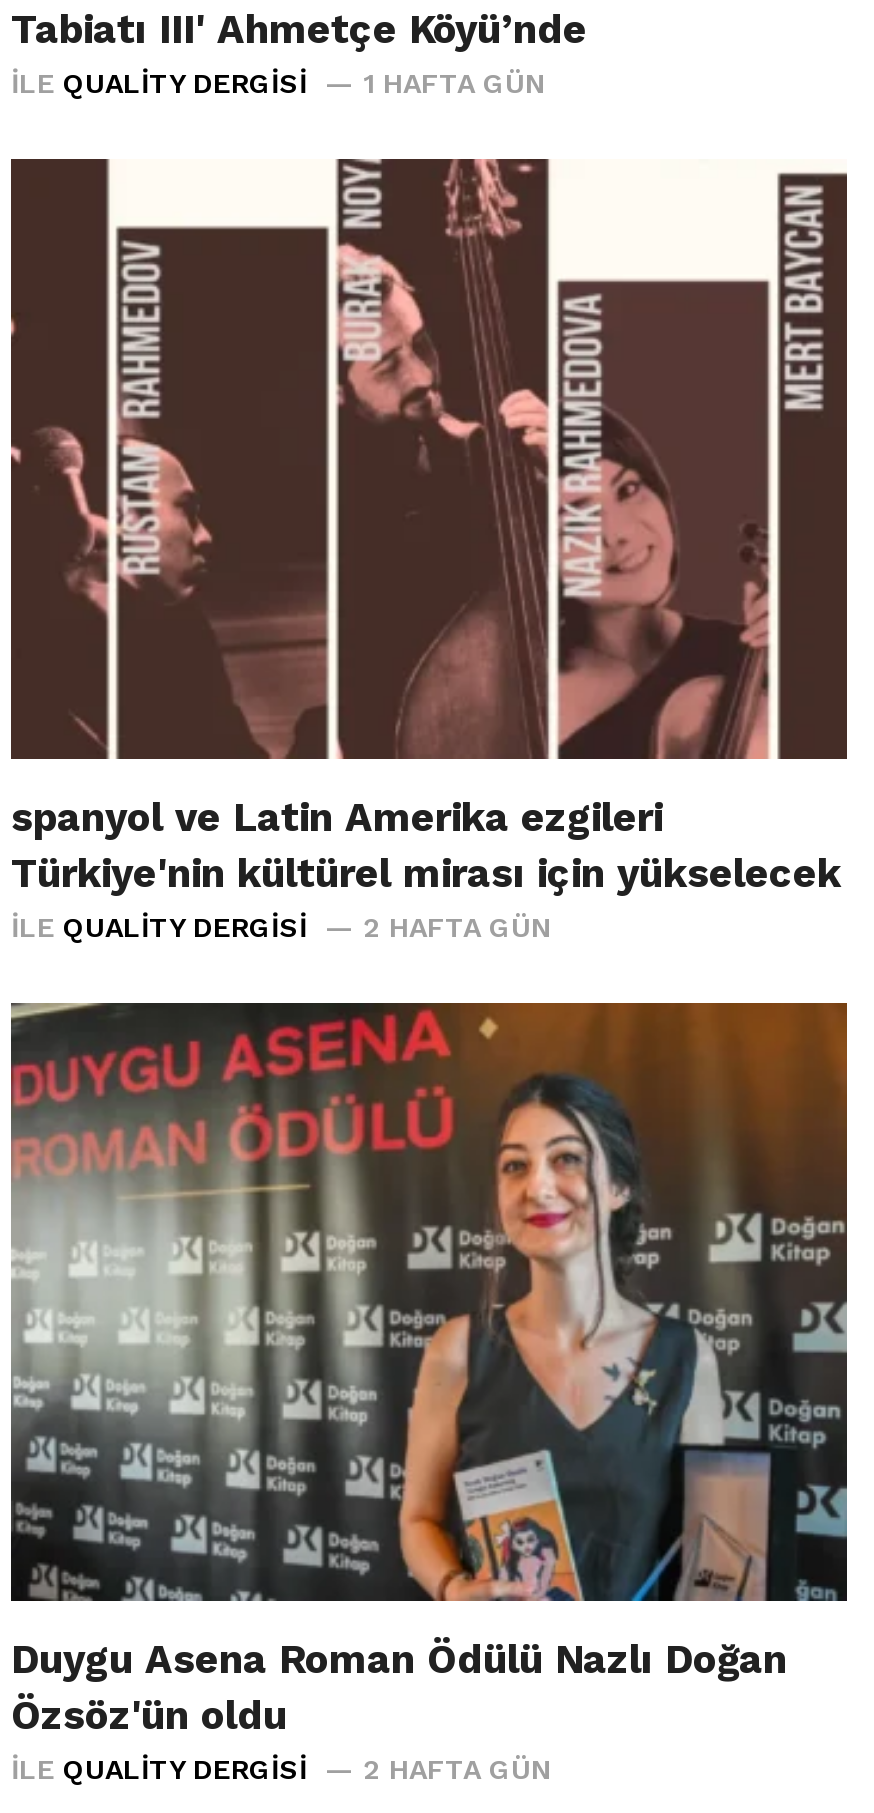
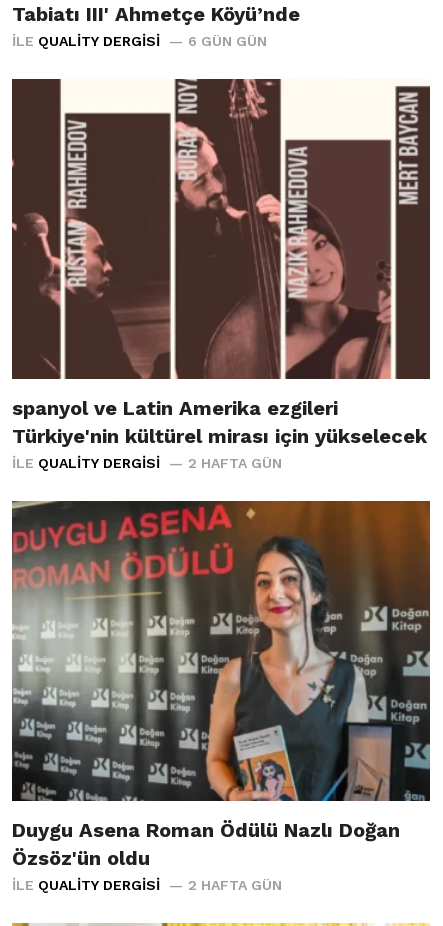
- 1 HAFTA GÜN
+ 6 GÜN GÜN
